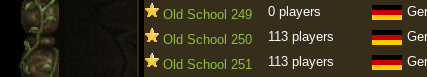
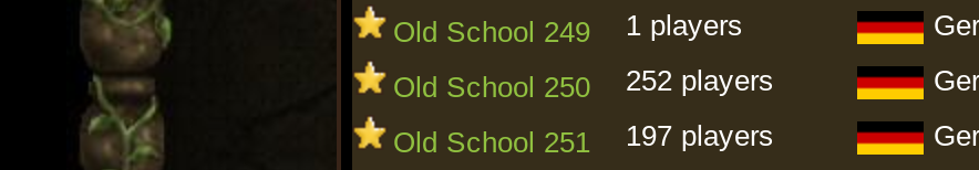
- Old School 249 0 players
+ Old School 249 1 players

- Old School 250 113 players
+ Old School 250 252 players

- Old School 251 113 players
+ Old School 251 197 players
